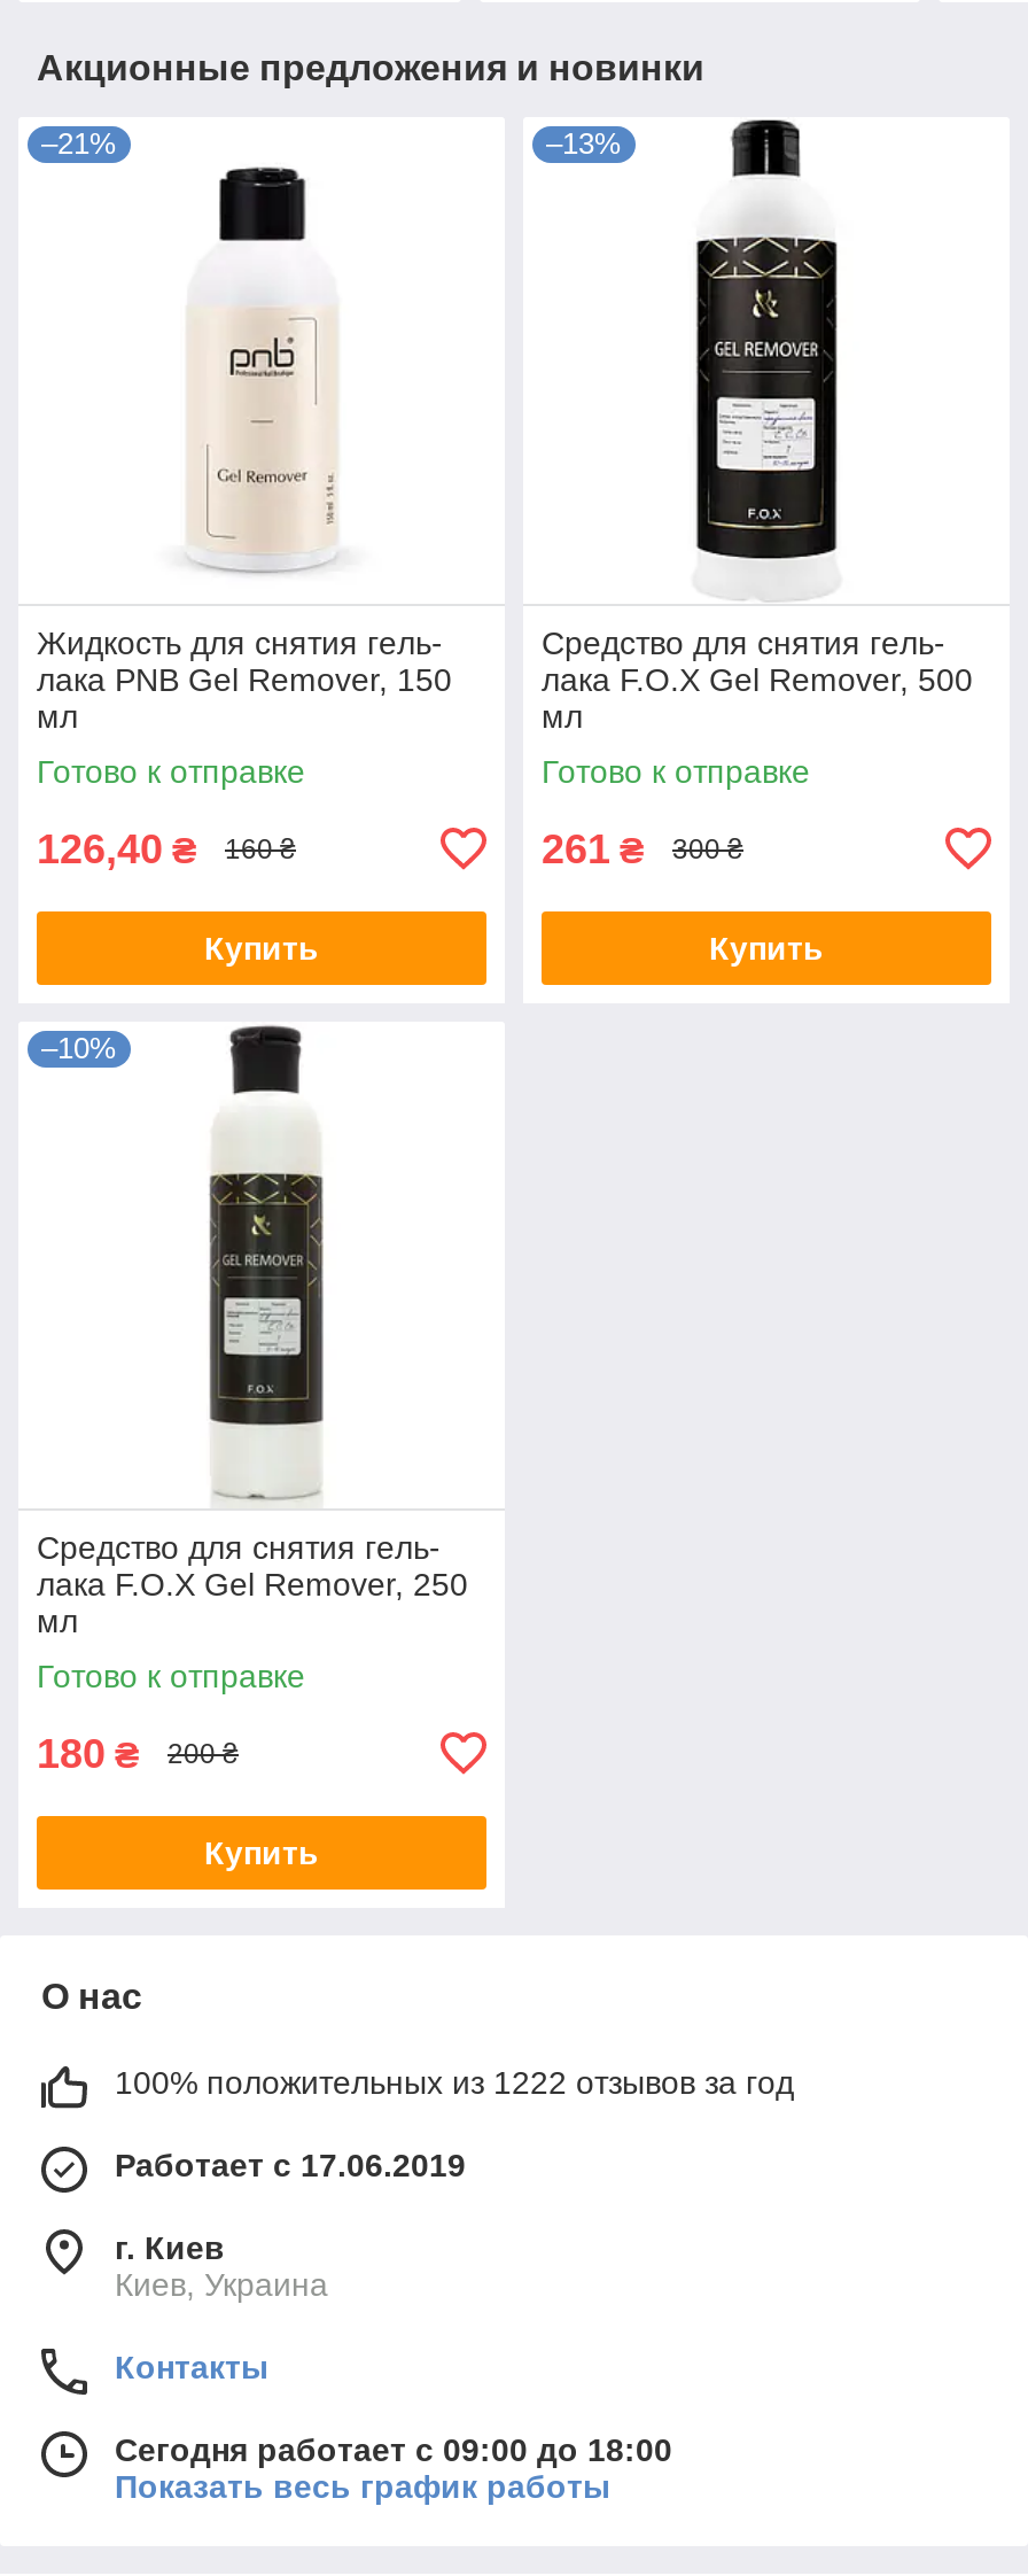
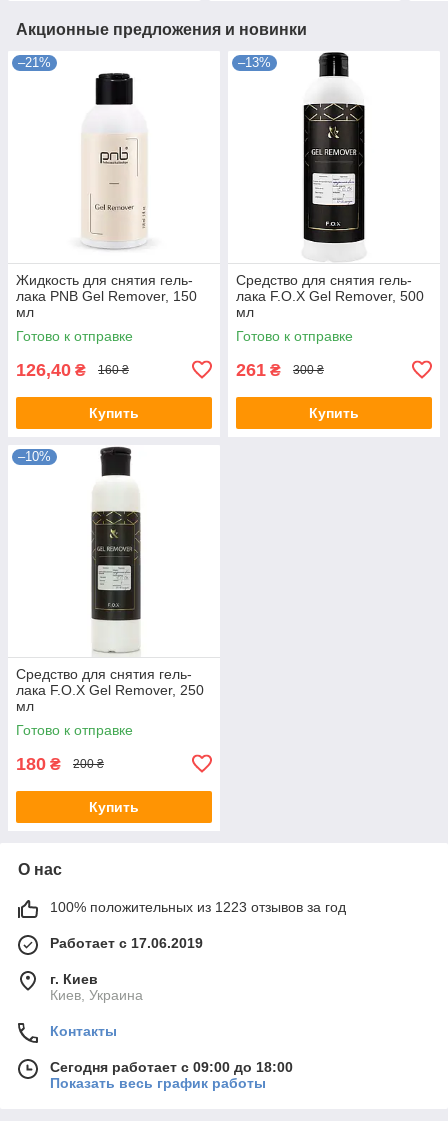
- 100% положительных из 1222 отзывов за год
+ 100% положительных из 1223 отзывов за год
